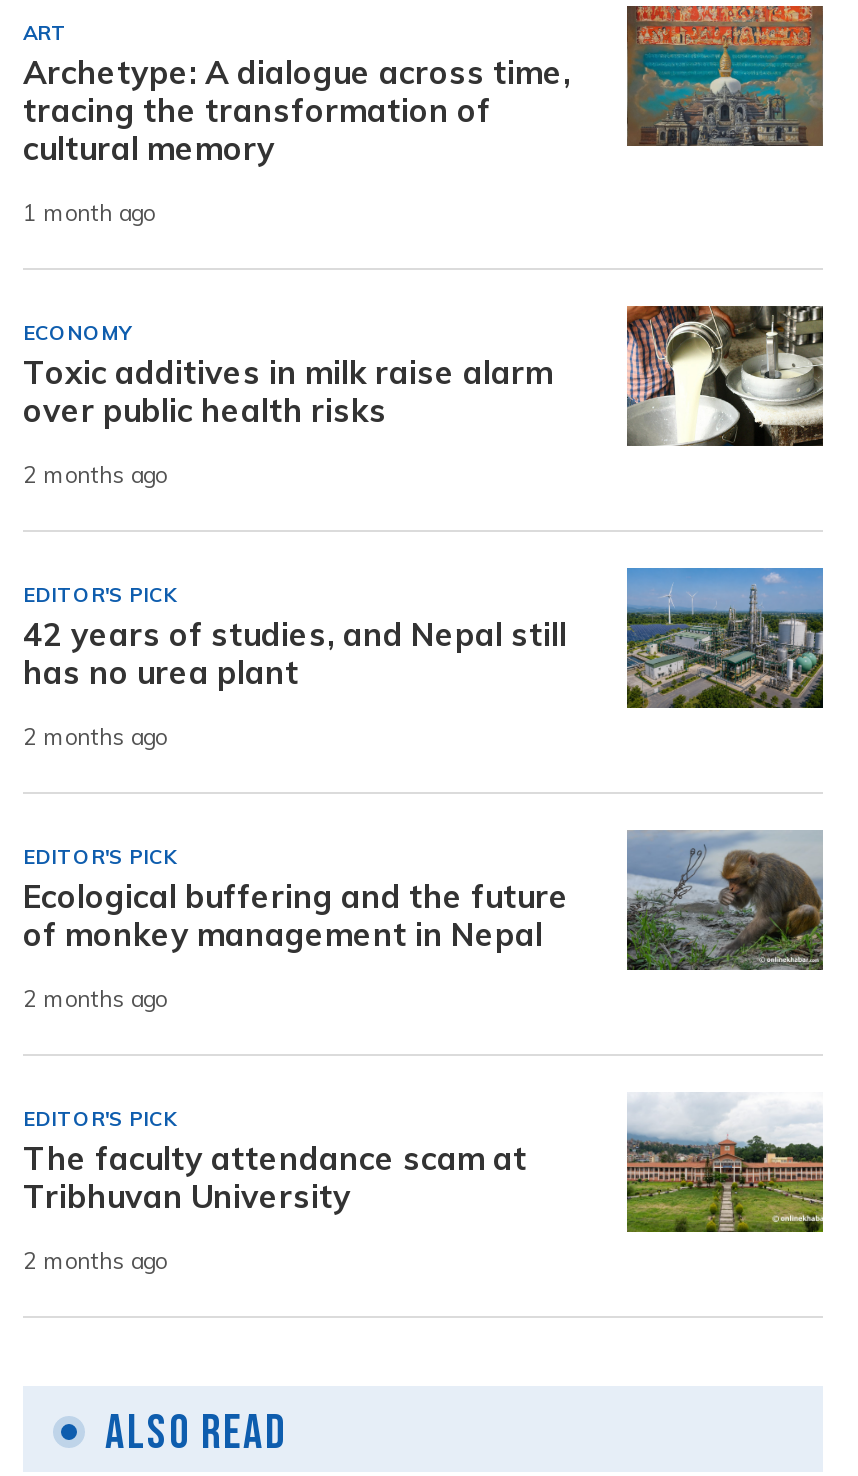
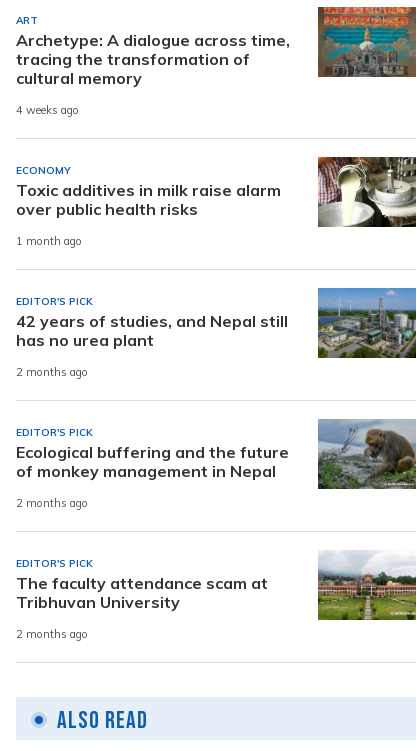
- 1 month ago
+ 4 weeks ago

- 2 months ago
+ 1 month ago
